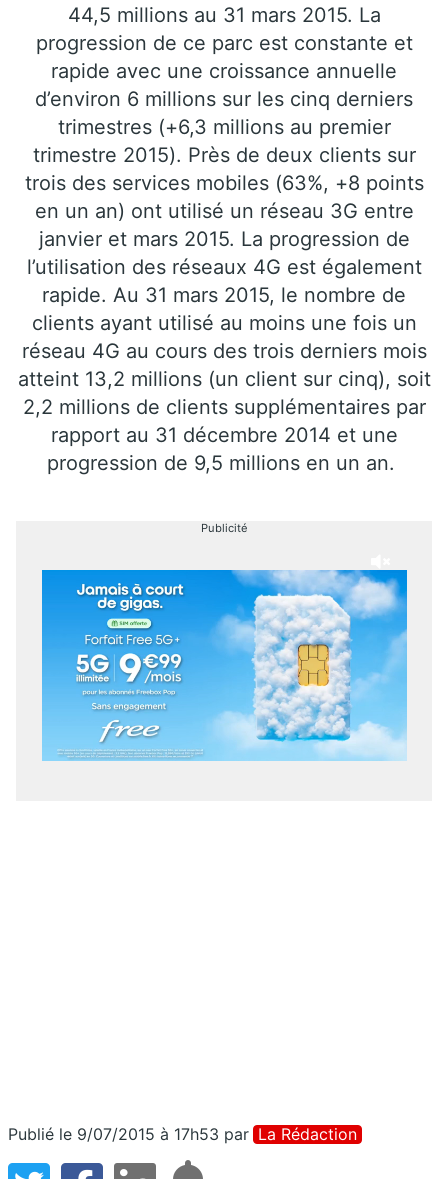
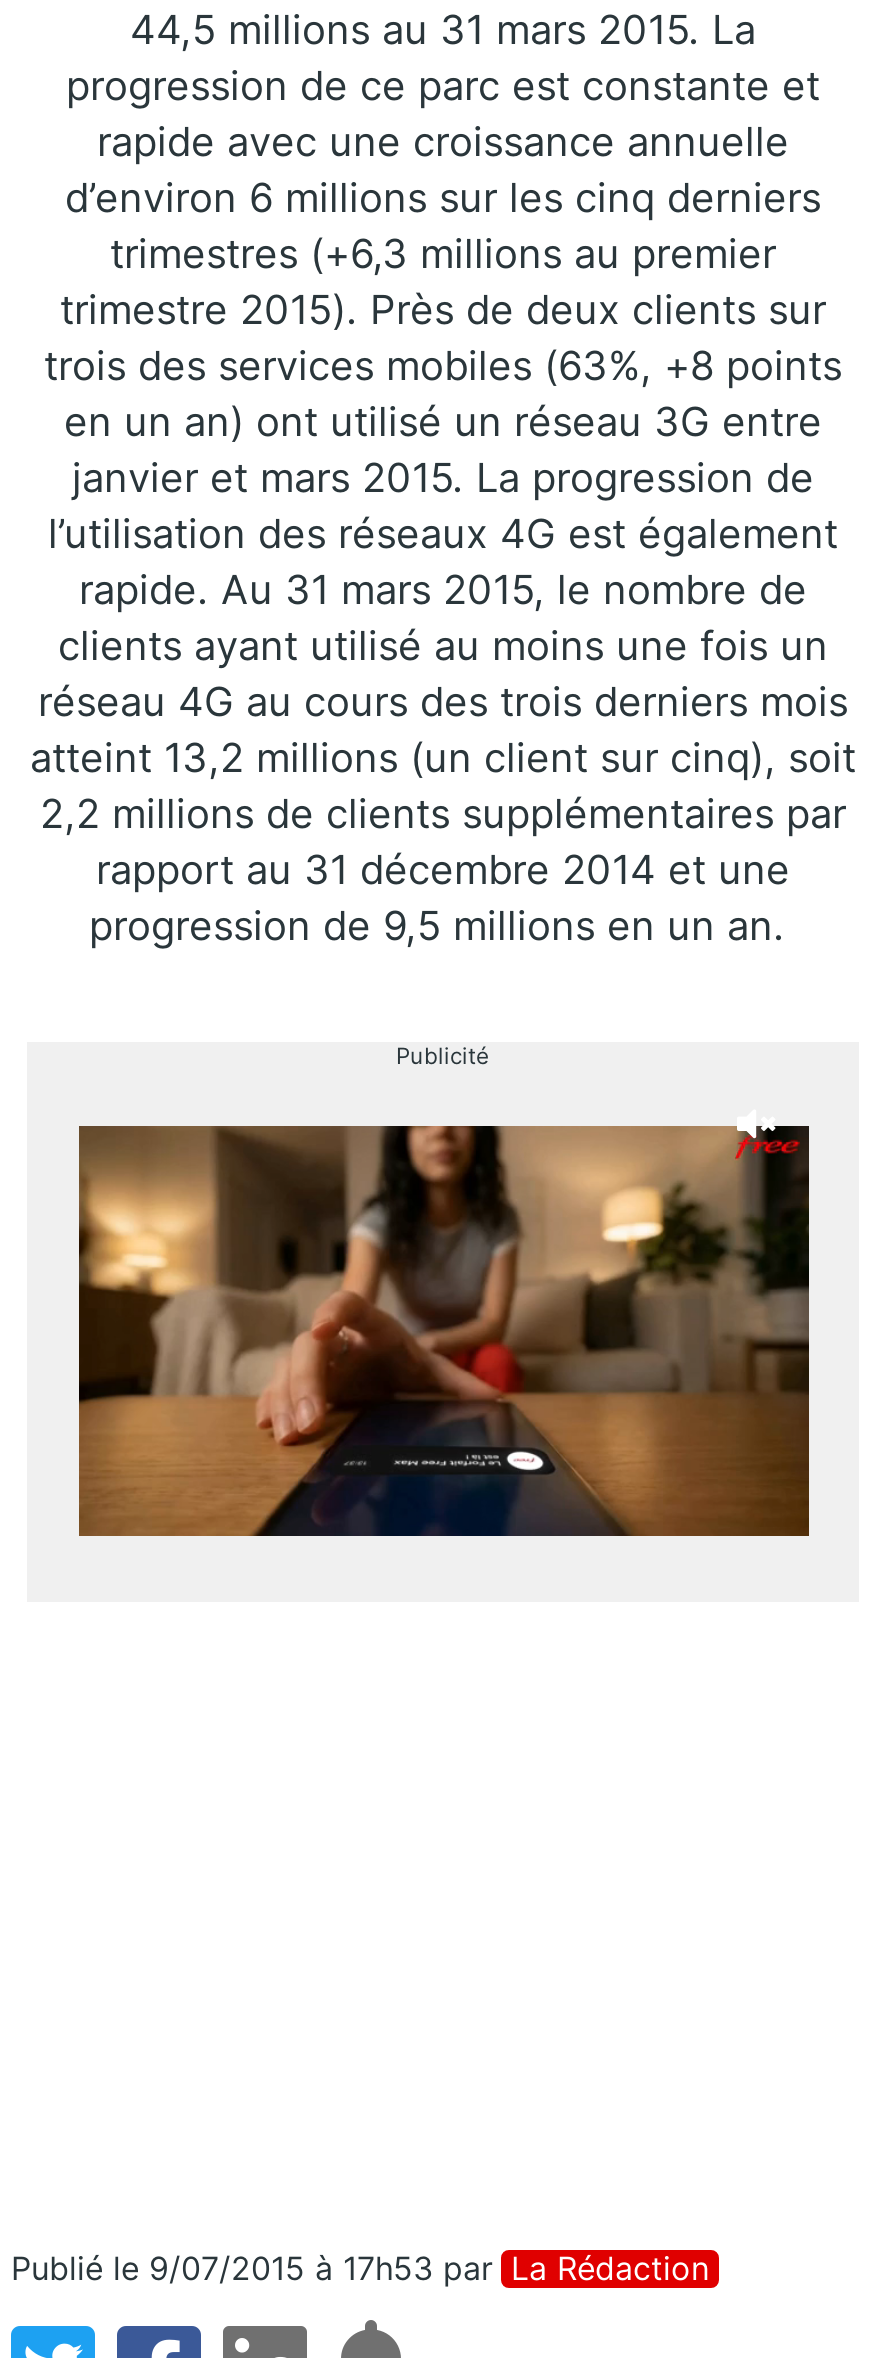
- [image]
+ [image]
